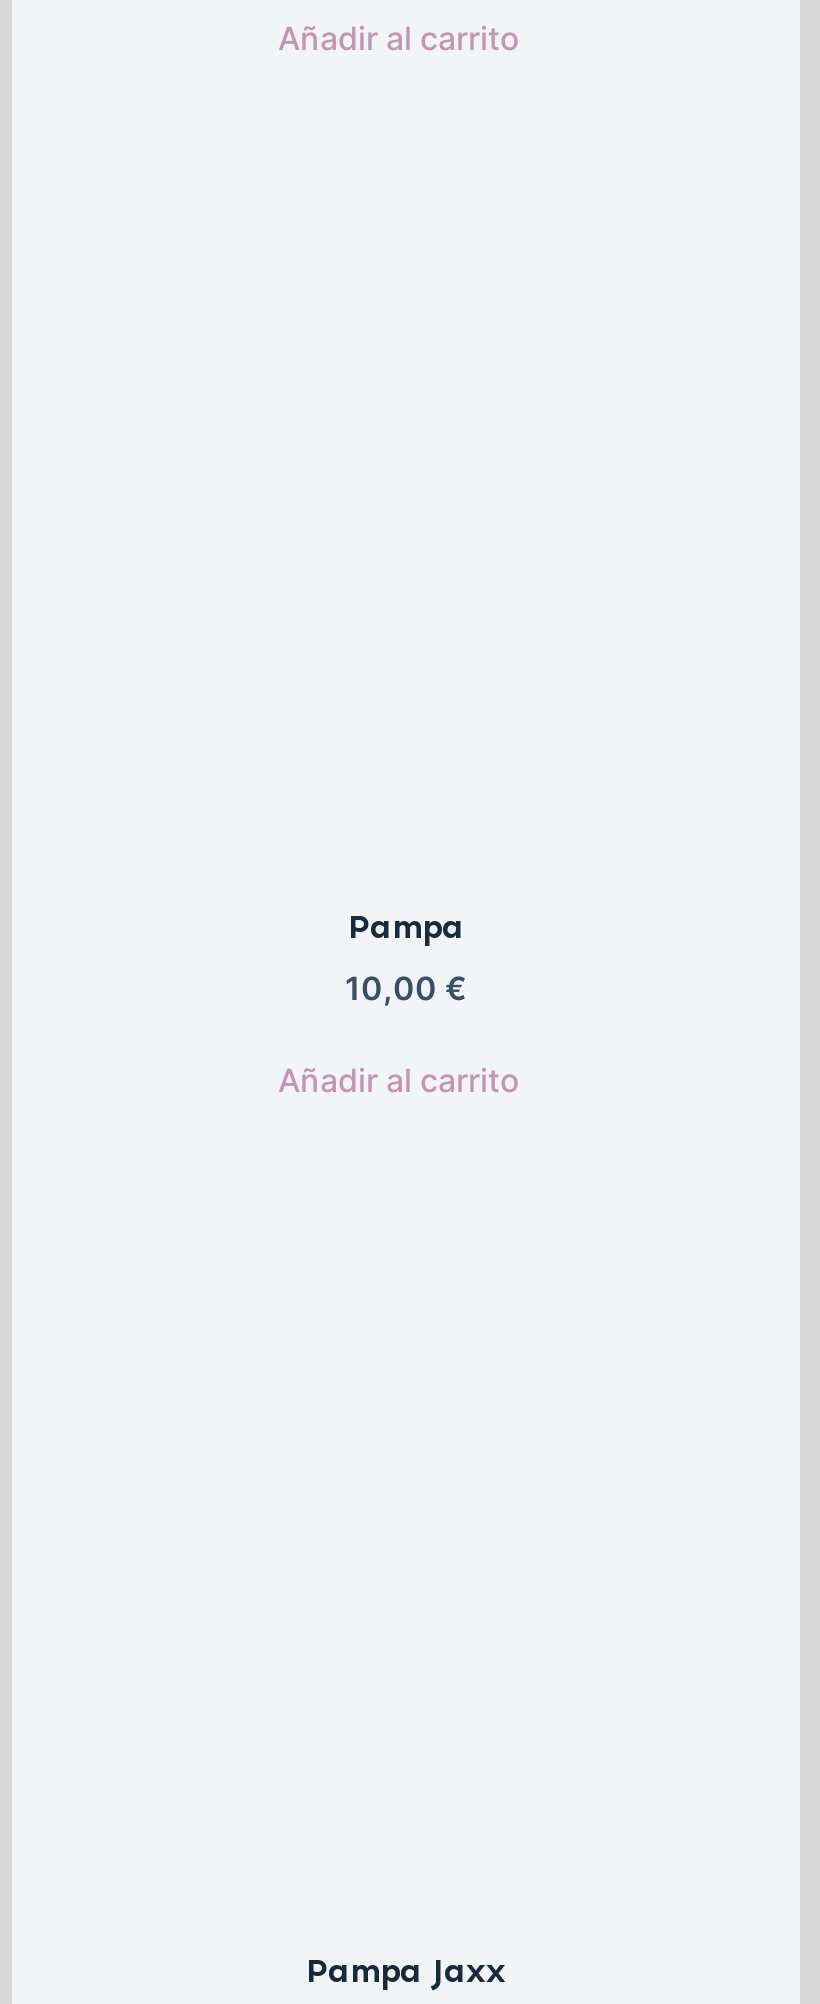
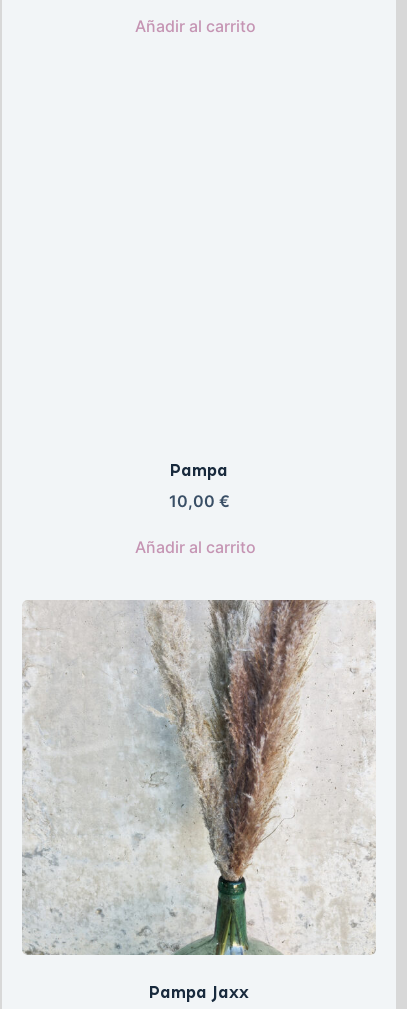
+ [image]
